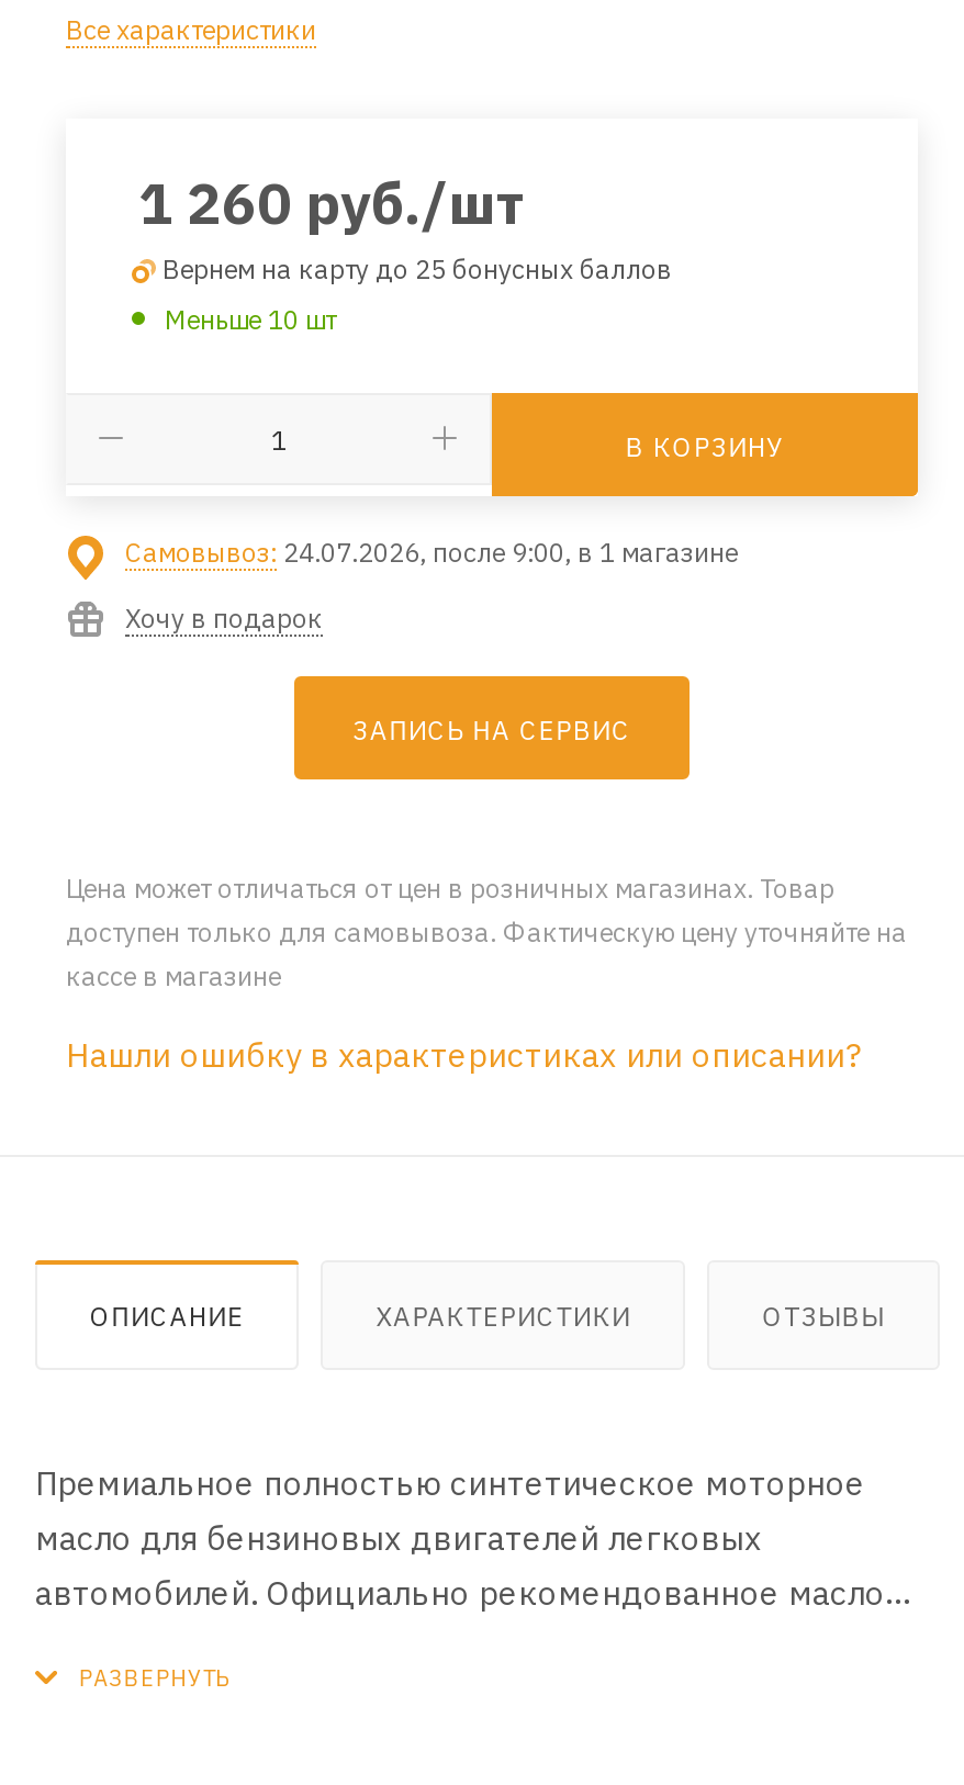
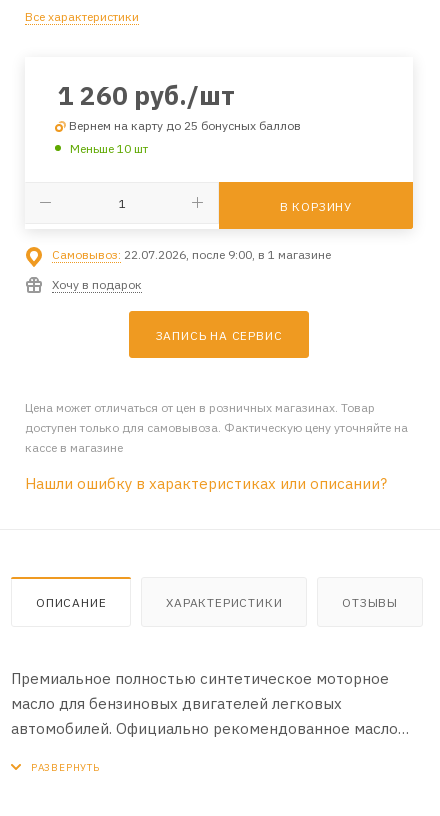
- Самовывоз: 24.07.2026, после 9:00, в 1 магазине
+ Самовывоз: 22.07.2026, после 9:00, в 1 магазине
